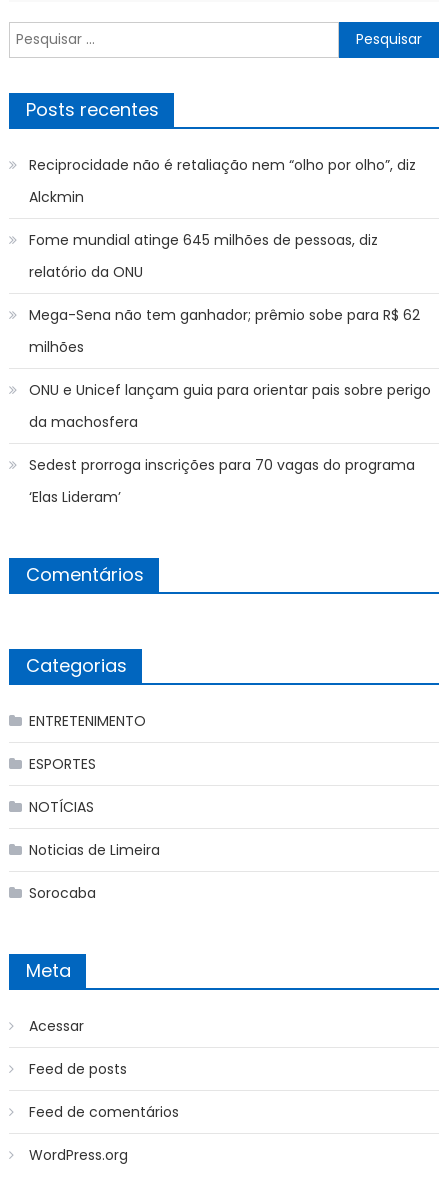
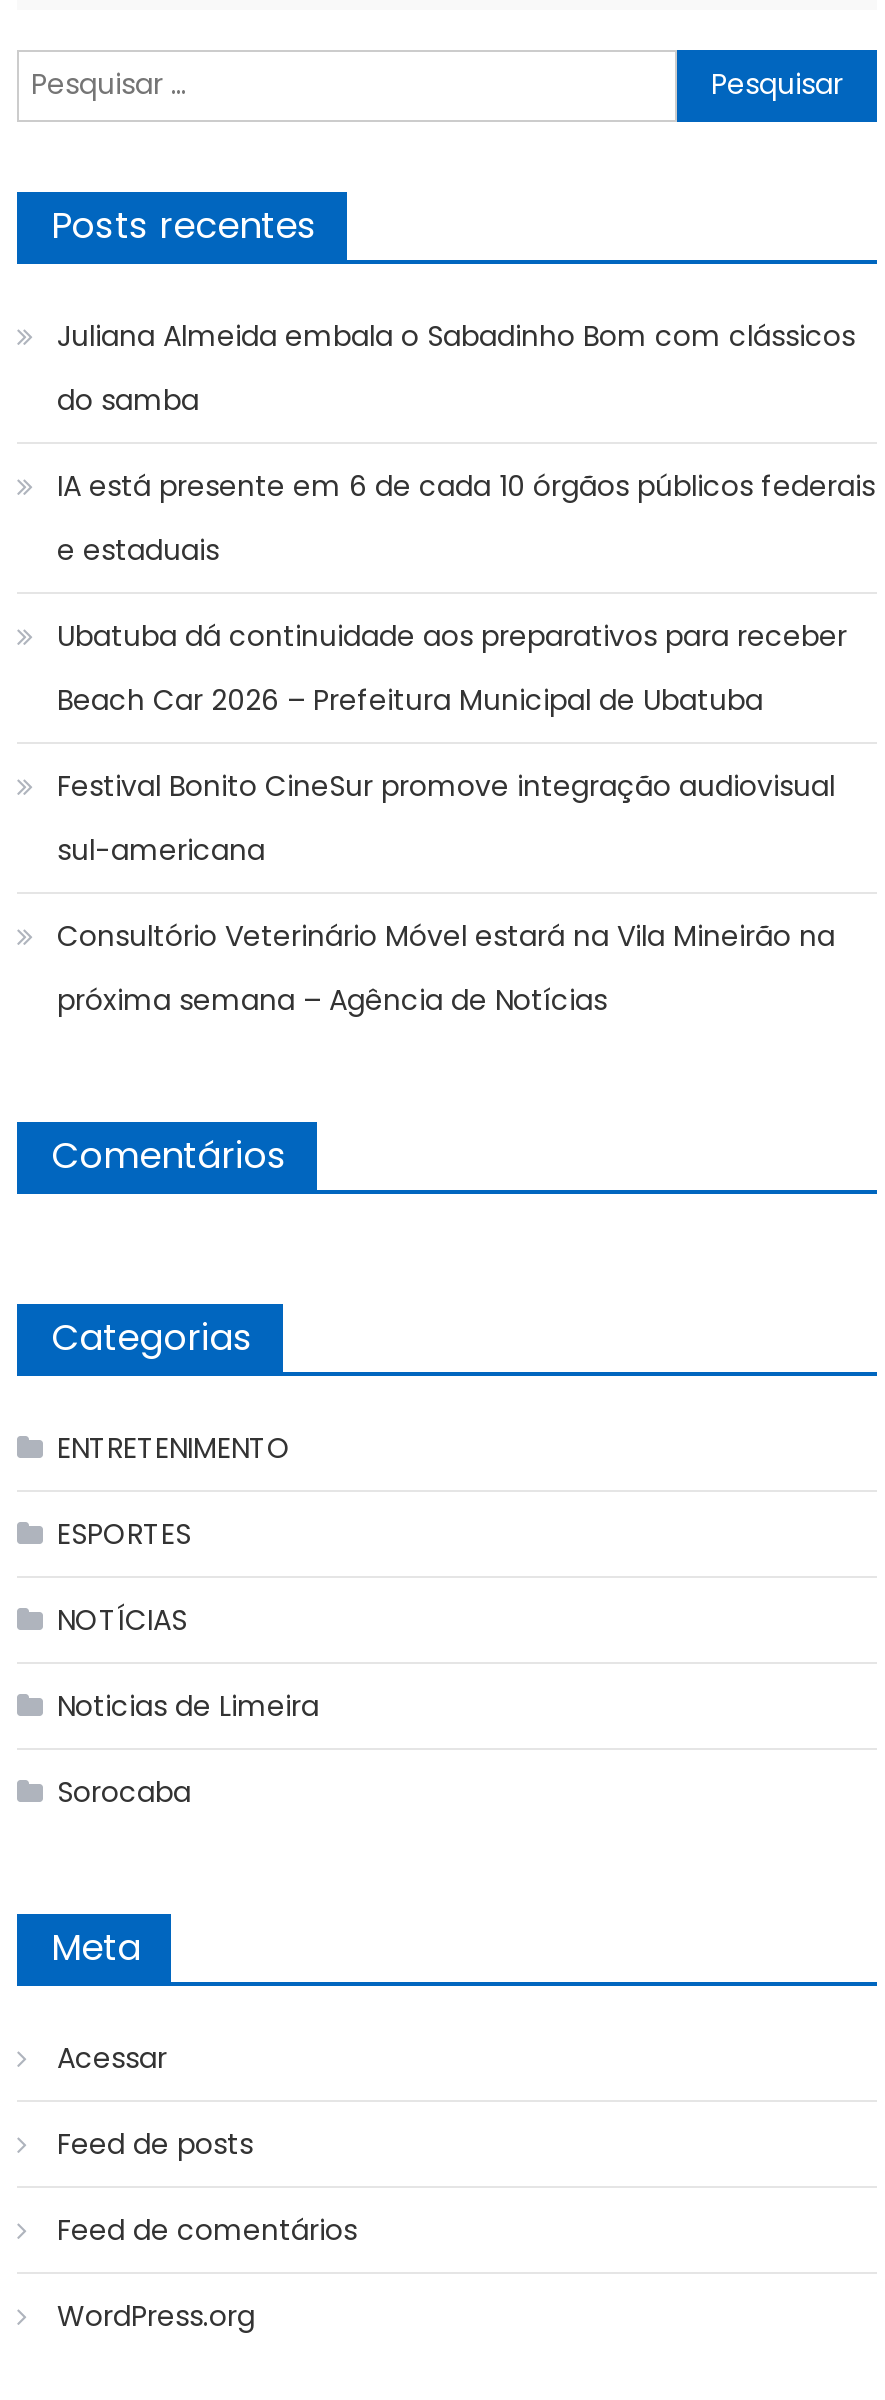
- Reciprocidade não é retaliação nem “olho por olho”, diz
+ Juliana Almeida embala o Sabadinho Bom com clássicos

- Alckmin
+ do samba

- Fome mundial atinge 645 milhões de pessoas, diz
+ IA está presente em 6 de cada 10 órgãos públicos federais

- relatório da ONU
+ e estaduais

- Mega-Sena não tem ganhador; prêmio sobe para R$ 62
+ Ubatuba dá continuidade aos preparativos para receber

- milhões
+ Beach Car 2026 – Prefeitura Municipal de Ubatuba

- ONU e Unicef lançam guia para orientar pais sobre perigo
+ Festival Bonito CineSur promove integração audiovisual

- da machosfera
+ sul-americana

- Sedest prorroga inscrições para 70 vagas do programa
+ Consultório Veterinário Móvel estará na Vila Mineirão na

- ‘Elas Lideram’
+ próxima semana – Agência de Notícias
